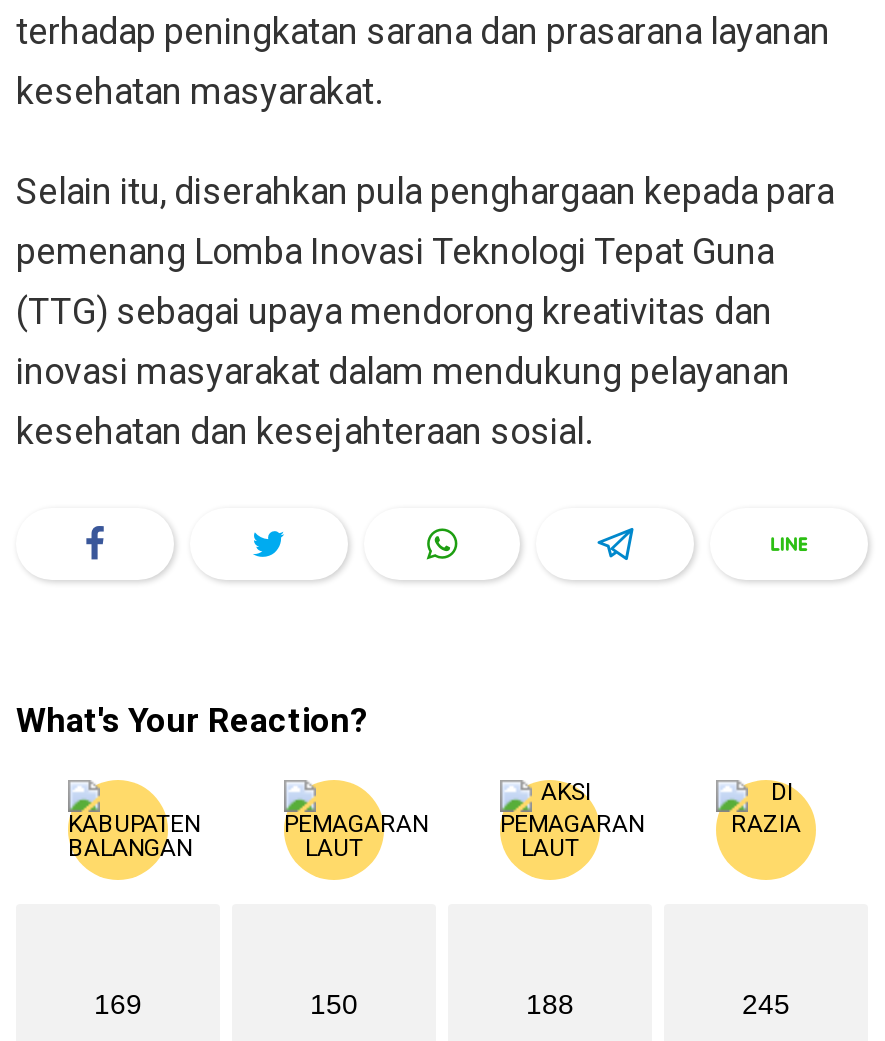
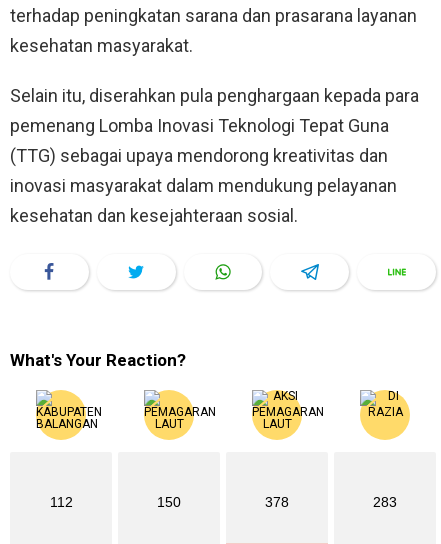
- 169
+ 112

- 188
+ 378

- 245
+ 283
